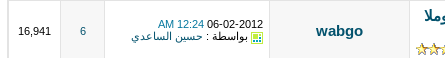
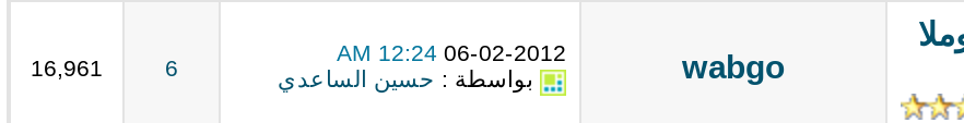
- 16,941
+ 16,961
